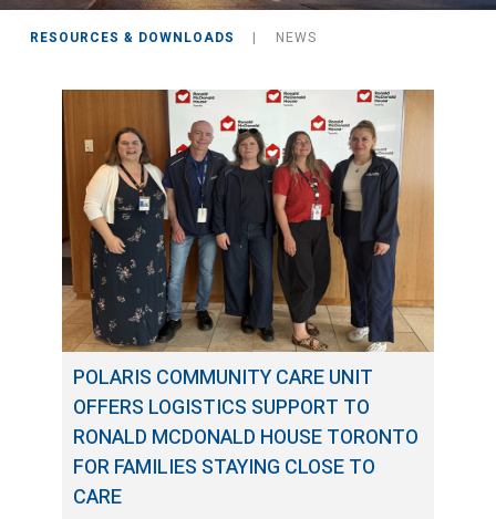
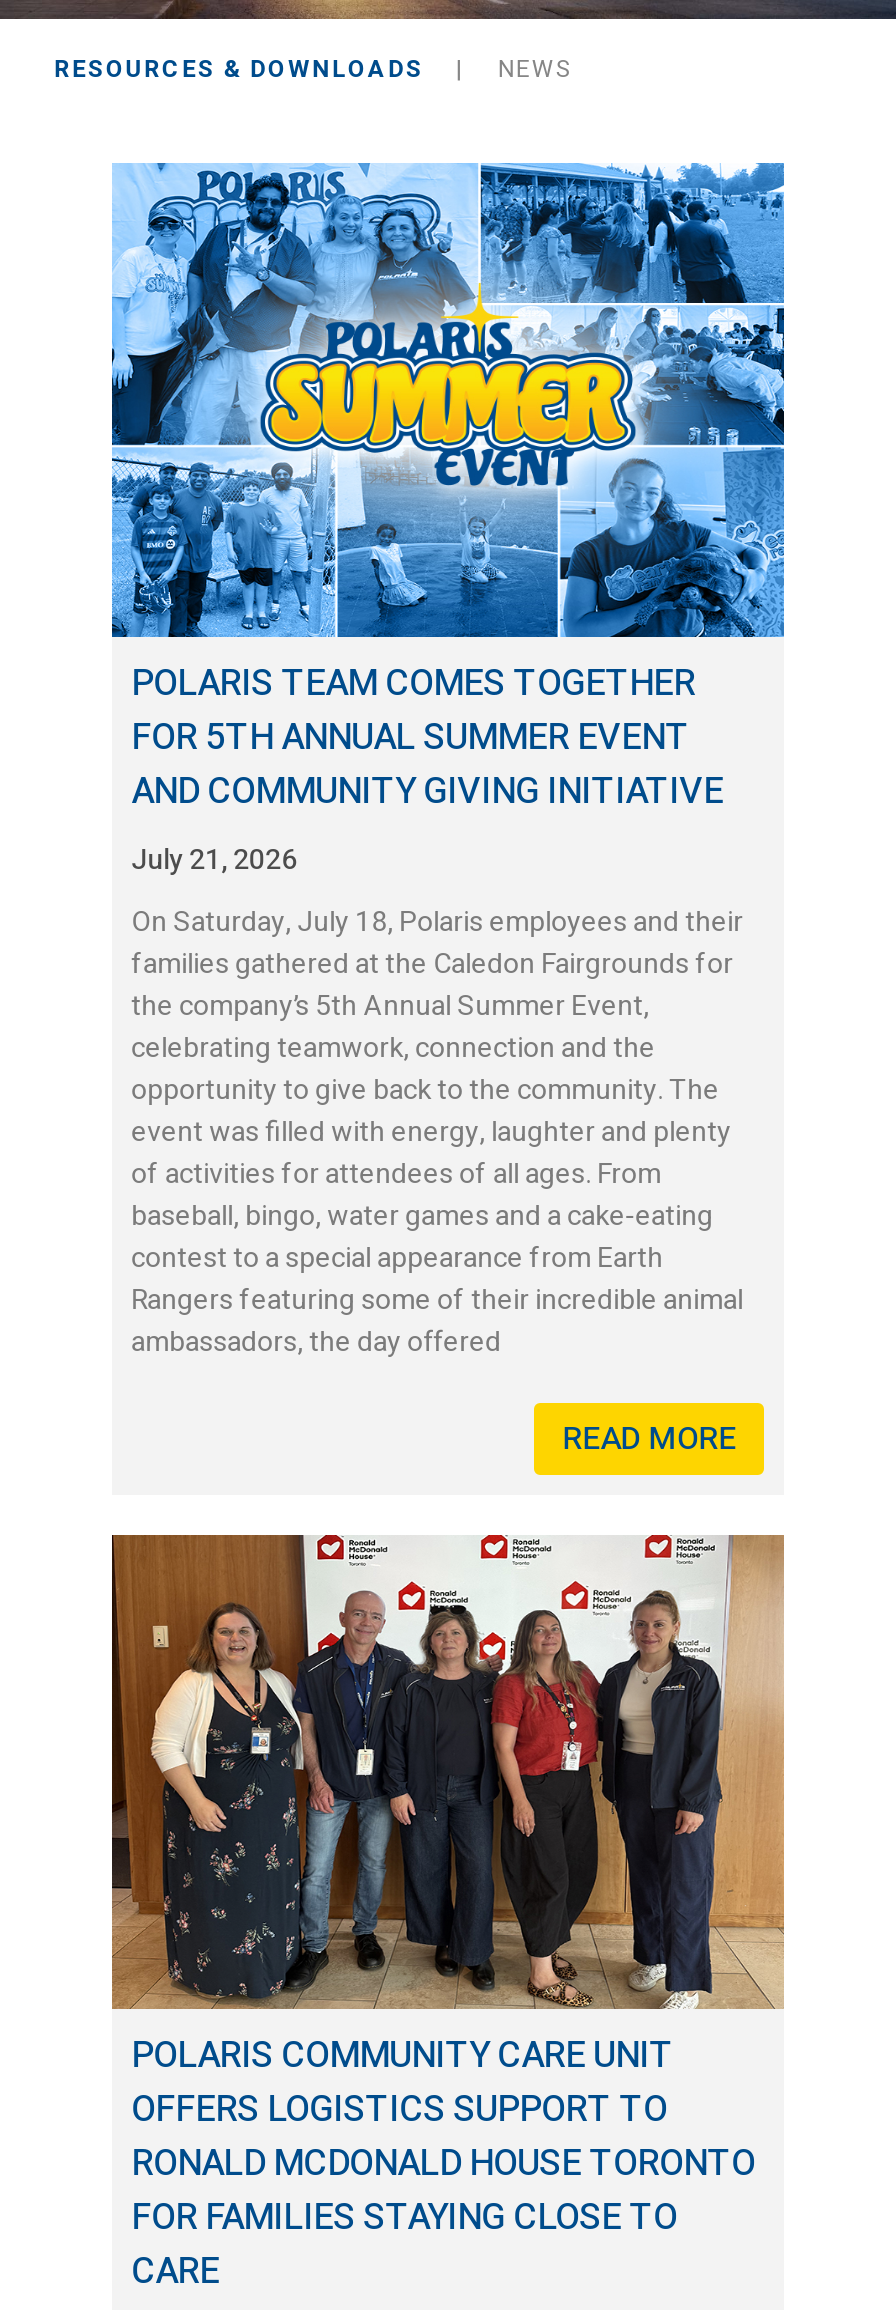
+ [image]
+ POLARIS TEAM COMES TOGETHER
+ FOR 5TH ANNUAL SUMMER EVENT
+ AND COMMUNITY GIVING INITIATIVE
+ July 21, 2026
+ On Saturday, July 18, Polaris employees and their
+ families gathered at the Caledon Fairgrounds for
+ the company’s 5th Annual Summer Event,
+ celebrating teamwork, connection and the
+ opportunity to give back to the community. The
+ event was filled with energy, laughter and plenty
+ of activities for attendees of all ages. From
+ baseball, bingo, water games and a cake-eating
+ contest to a special appearance from Earth
+ Rangers featuring some of their incredible animal
+ ambassadors, the day offered
+ READ MORE
